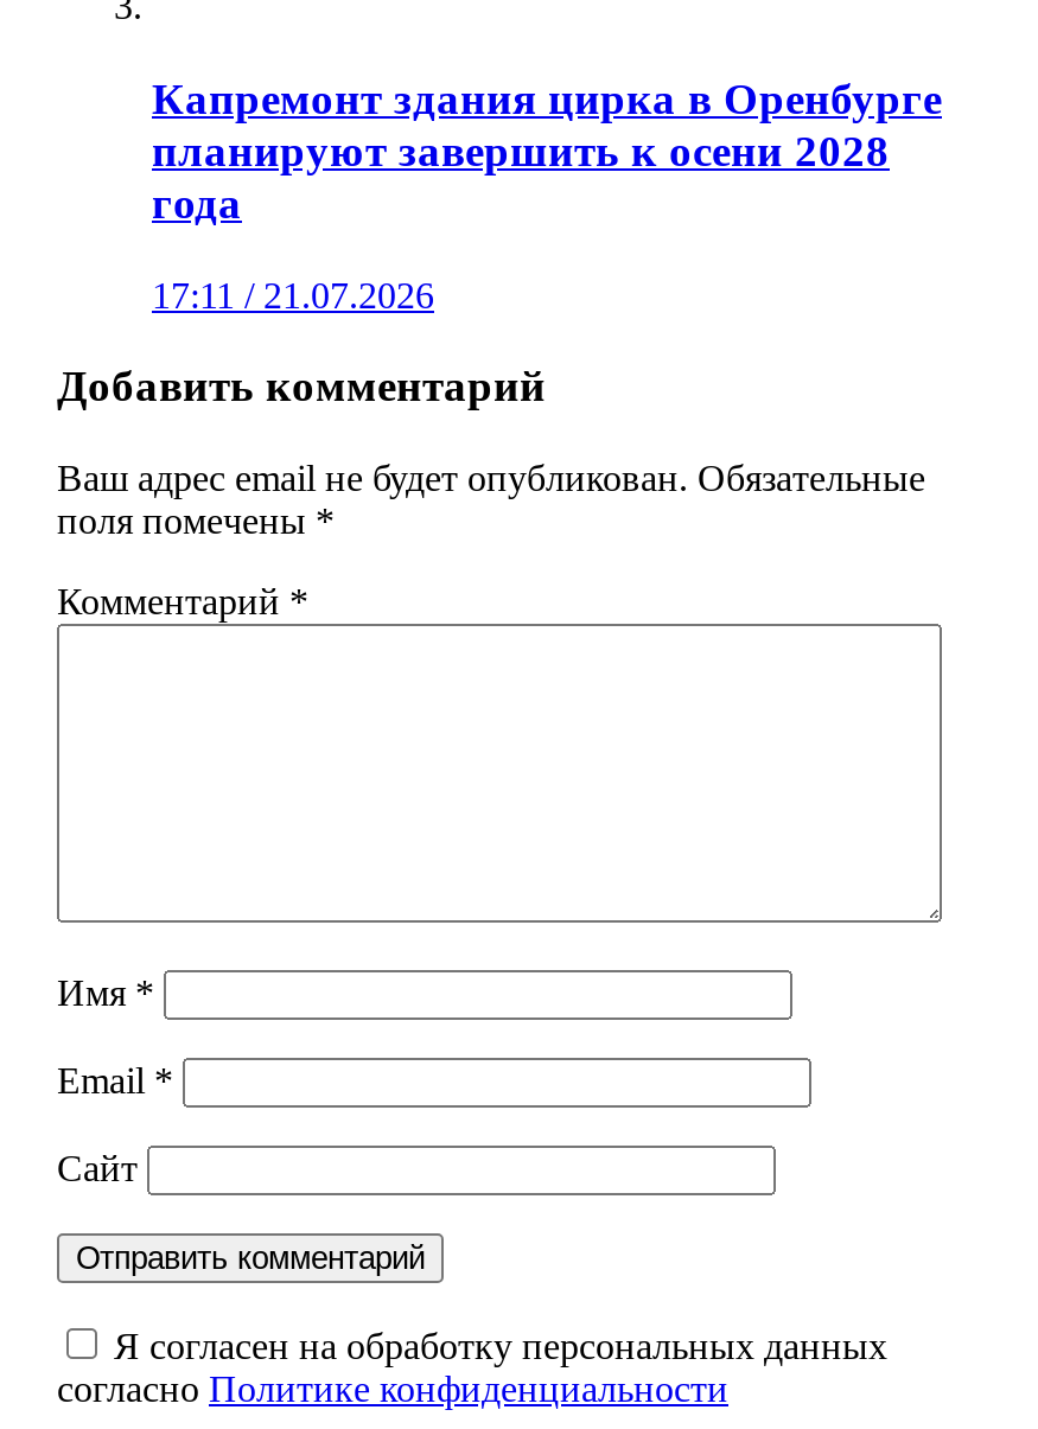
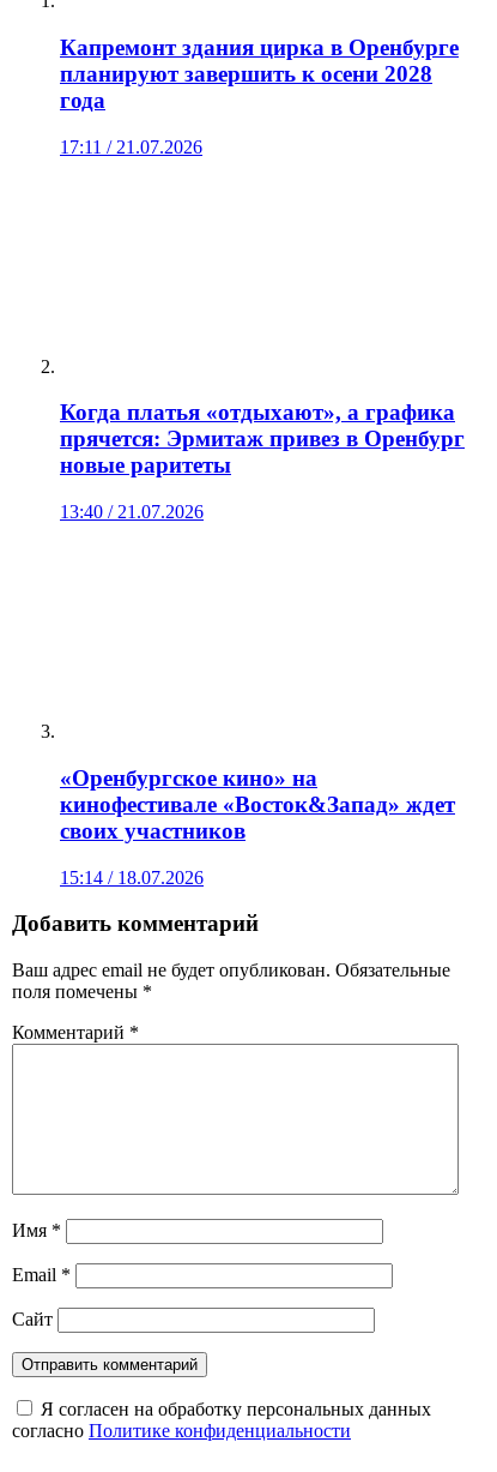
+ Когда платья «отдыхают», а графика
+ прячется: Эрмитаж привез в Оренбург
+ новые раритеты
+ 13:40 / 21.07.2026

+ «Оренбургское кино» на
+ кинофестивале «Восток&Запад» ждет
+ своих участников
+ 15:14 / 18.07.2026
